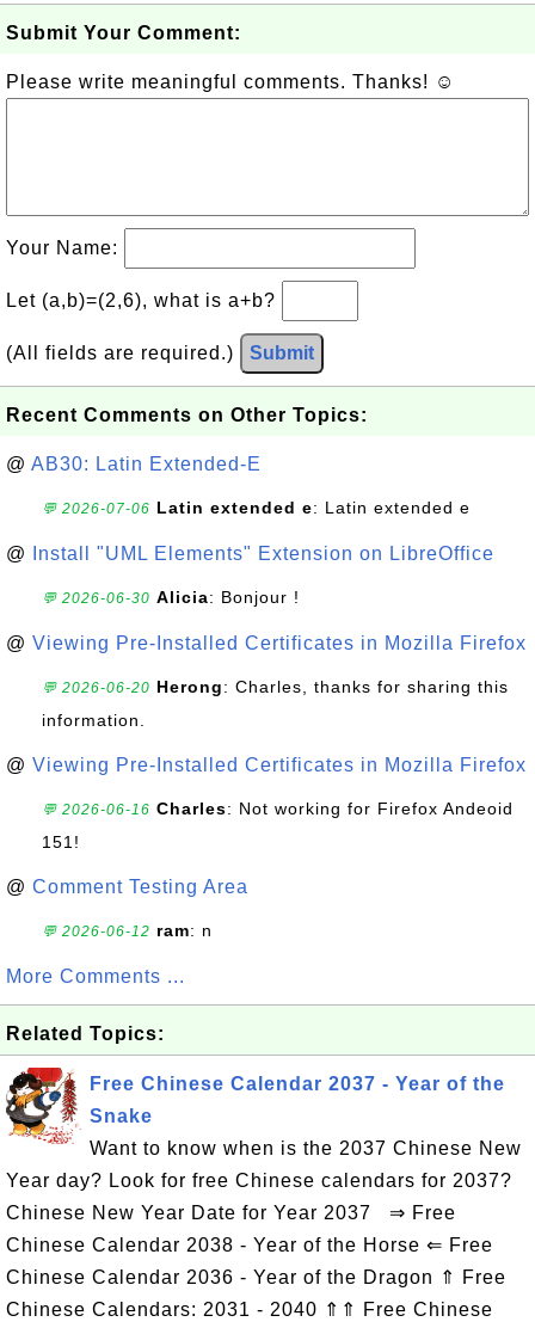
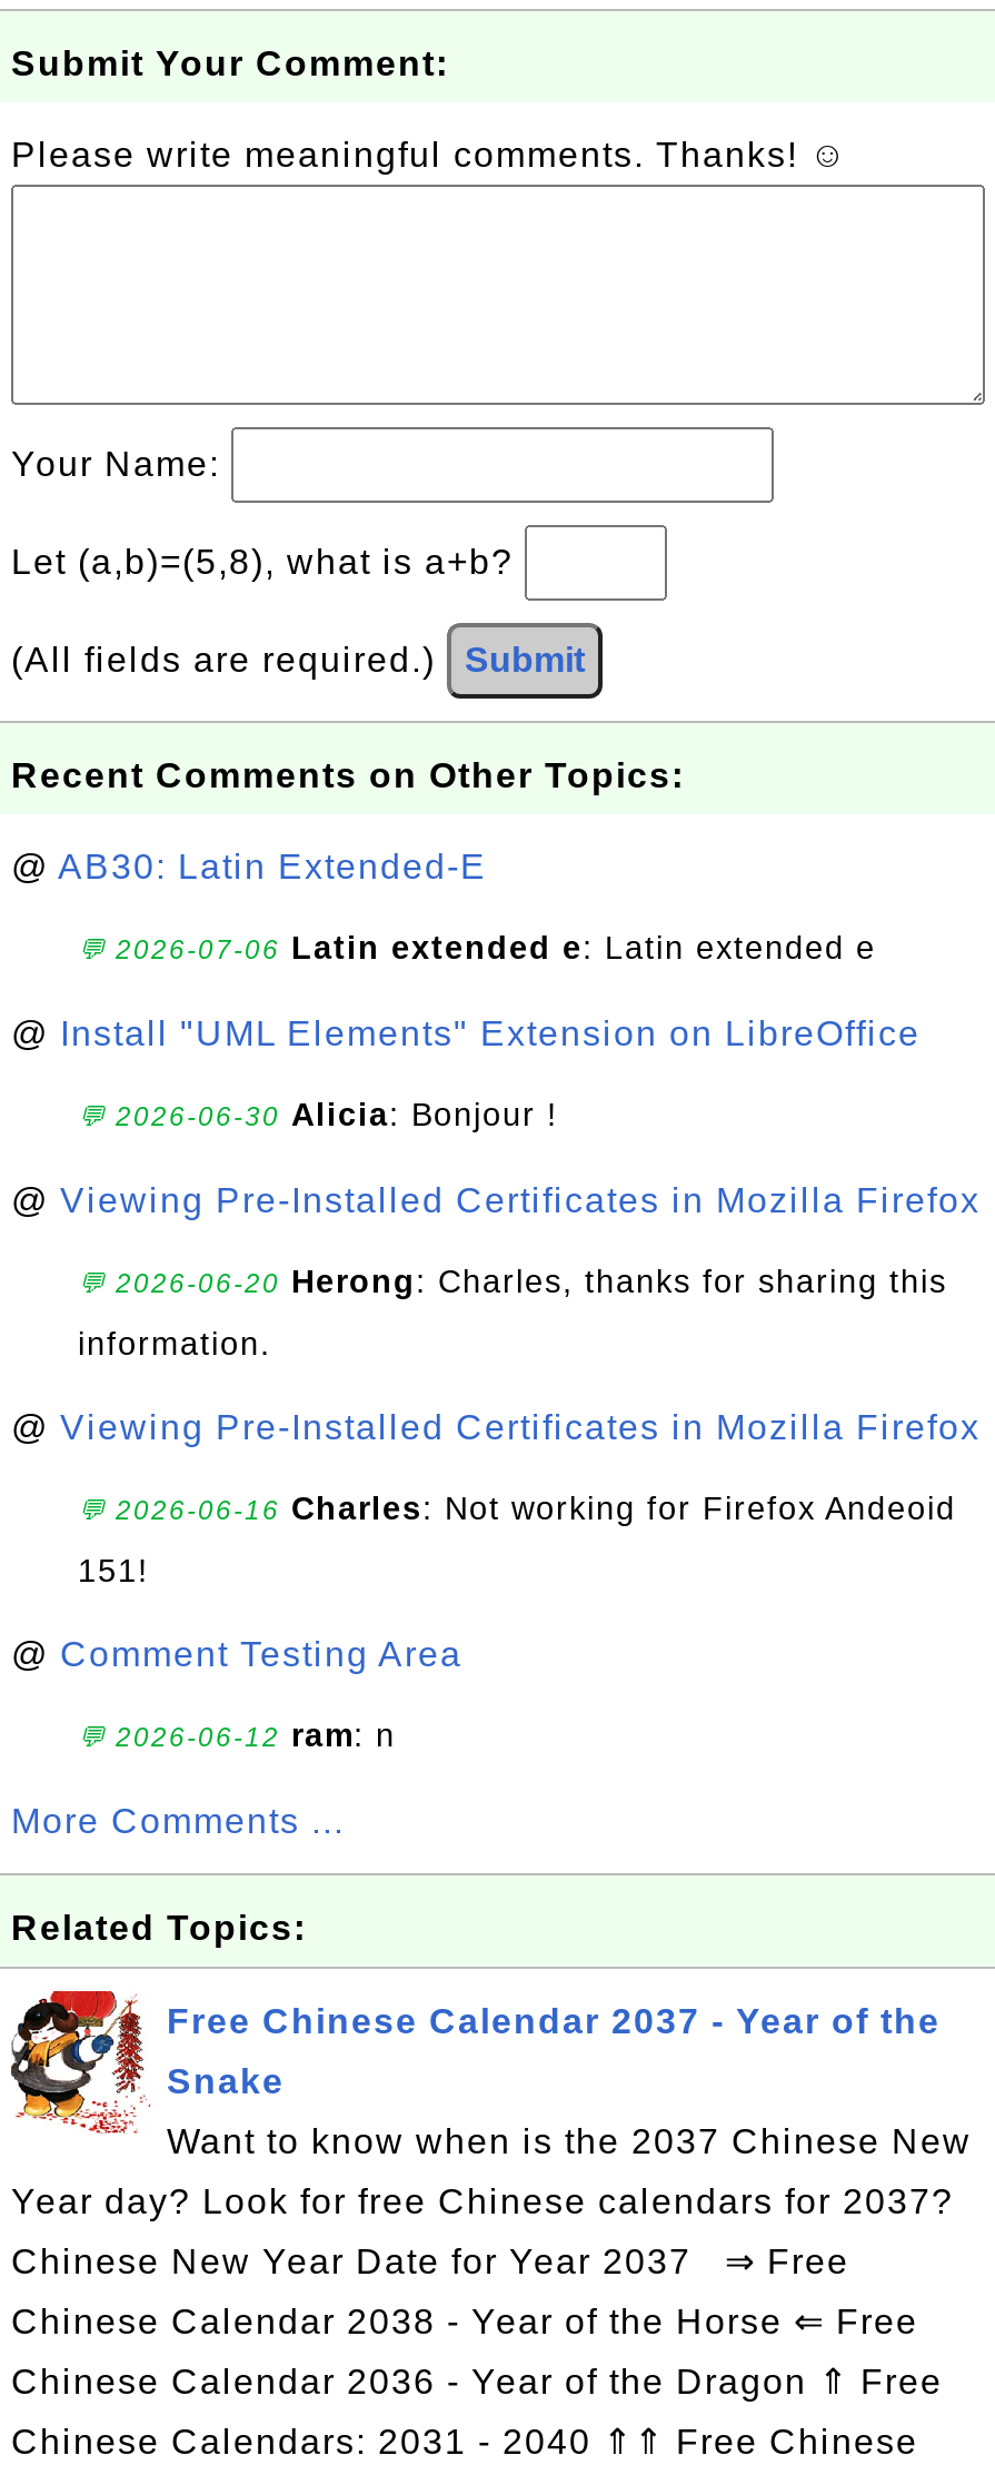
- Let (a,b)=(2,6), what is a+b?
+ Let (a,b)=(5,8), what is a+b?
